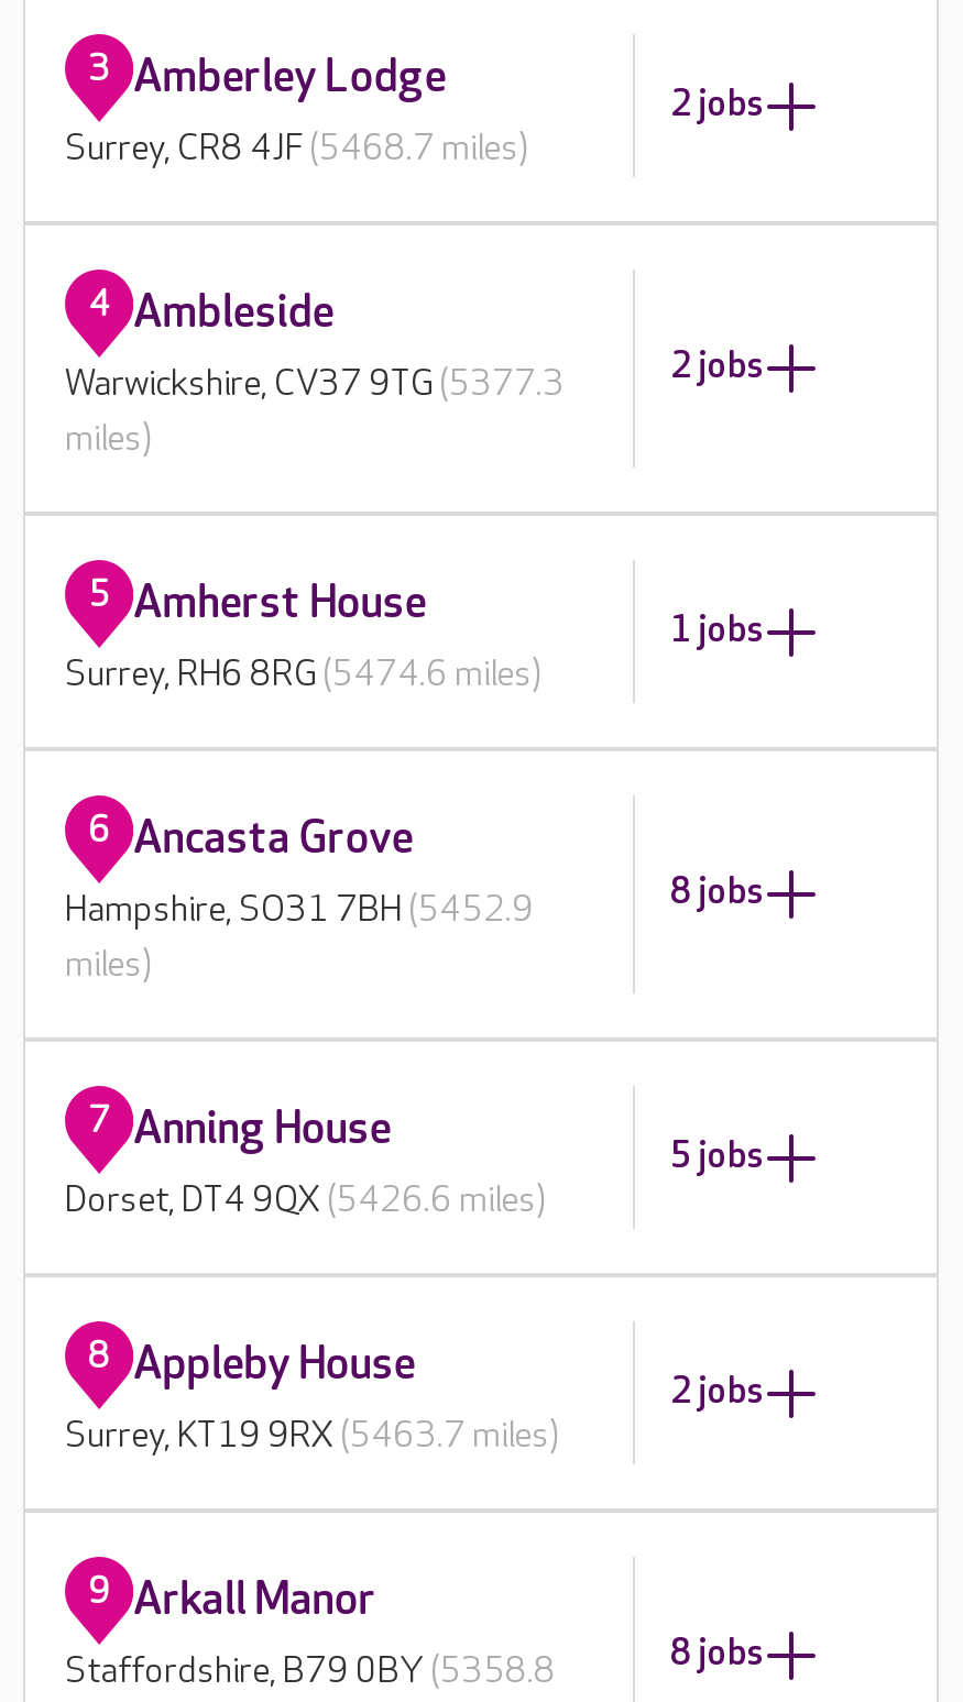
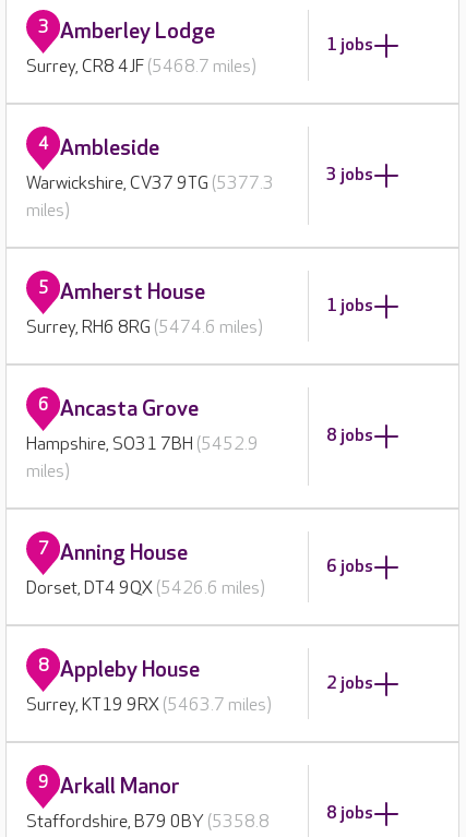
- 2 jobs
+ 1 jobs

- 2 jobs
+ 3 jobs

- 5 jobs
+ 6 jobs
